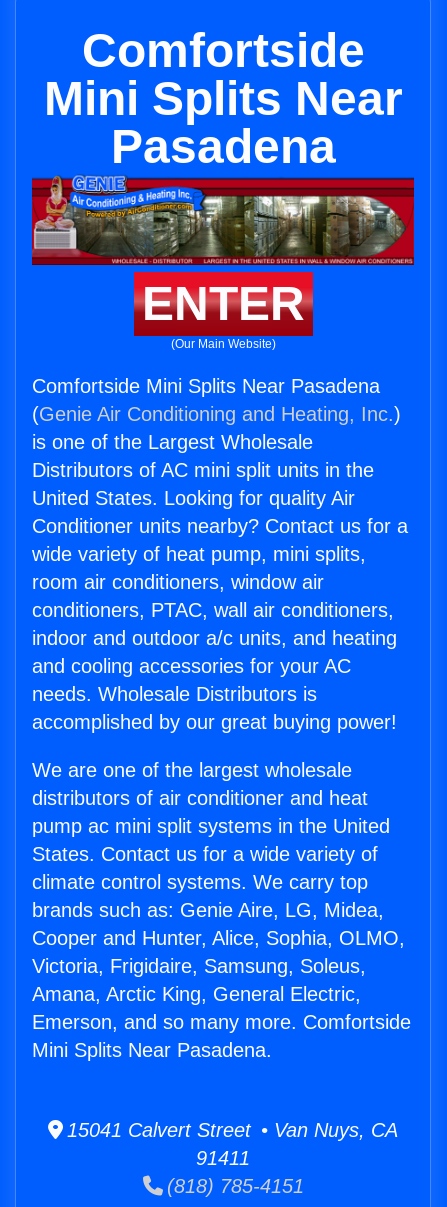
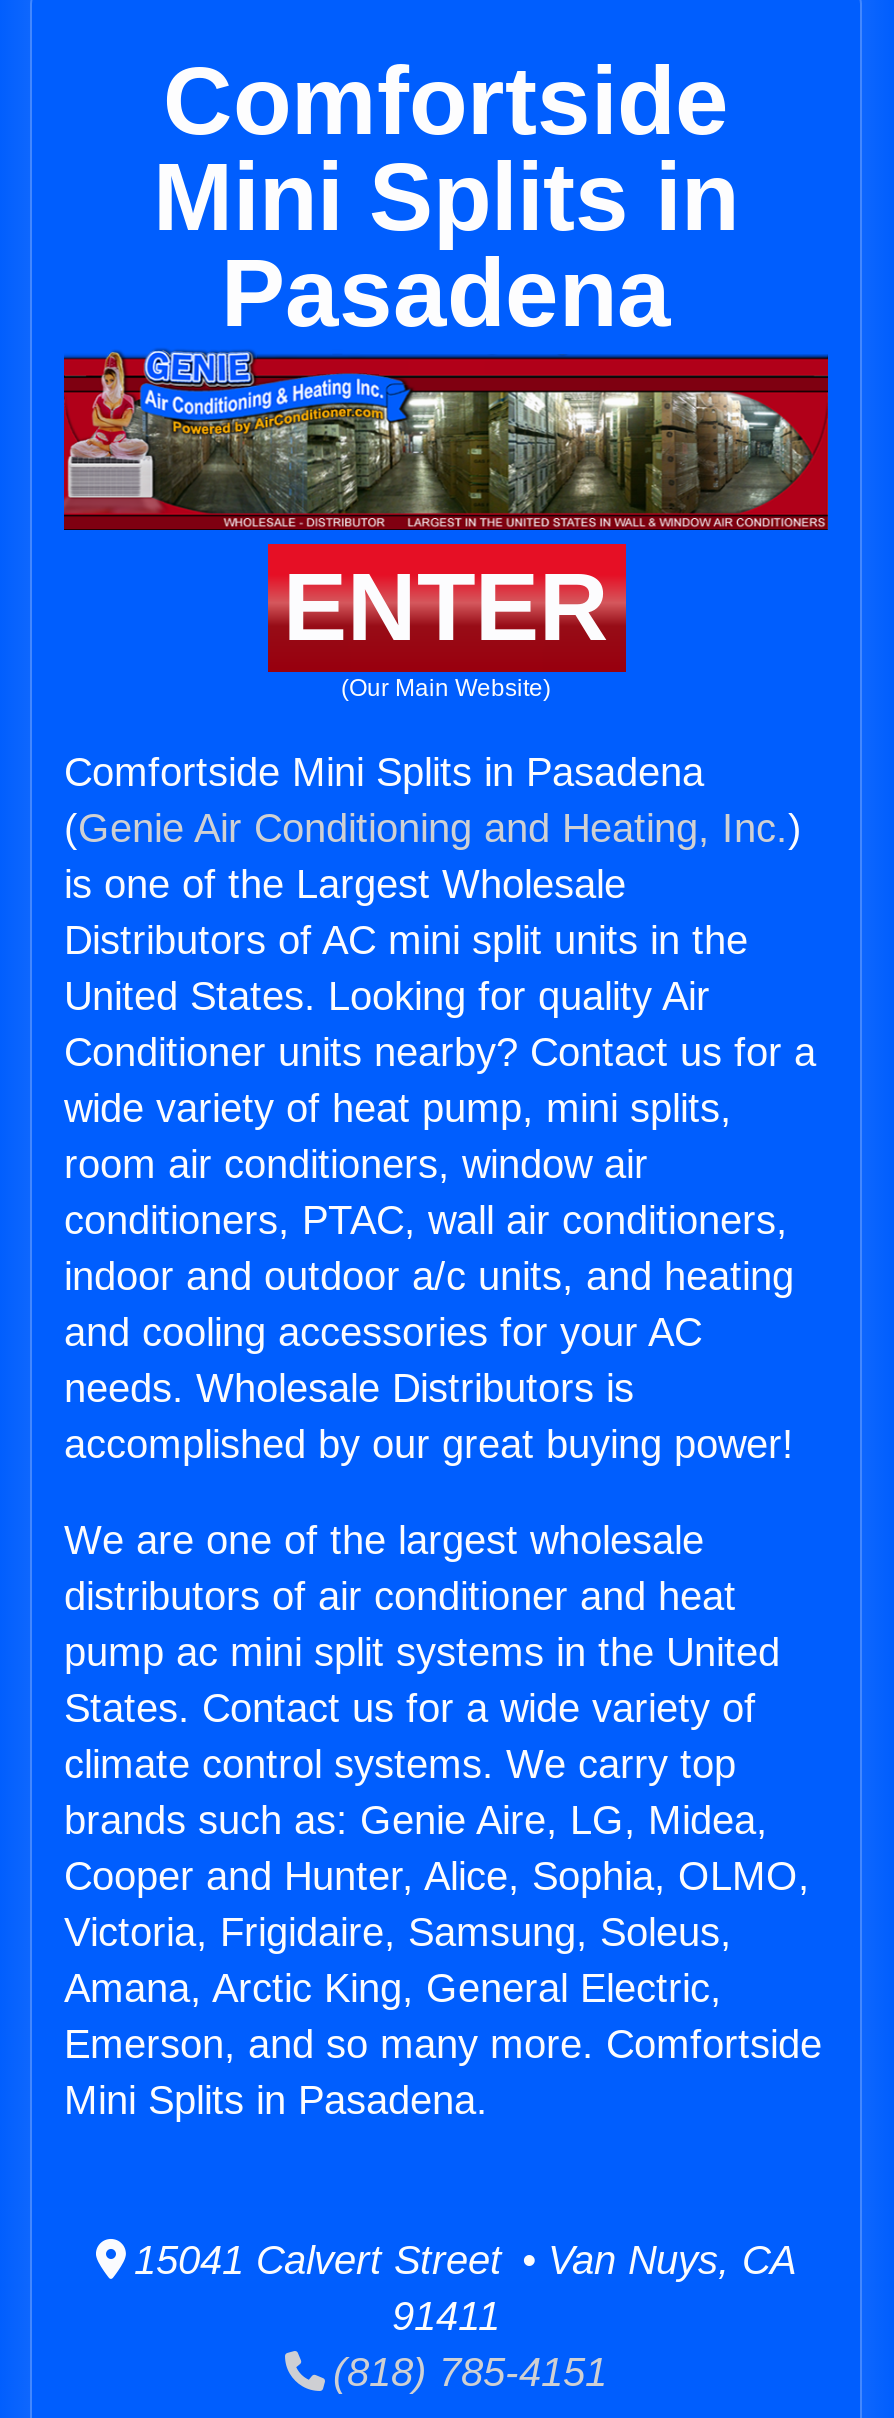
- Mini Splits Near
+ Mini Splits in

- Comfortside Mini Splits Near Pasadena
+ Comfortside Mini Splits in Pasadena

- Mini Splits Near Pasadena.
+ Mini Splits in Pasadena.
